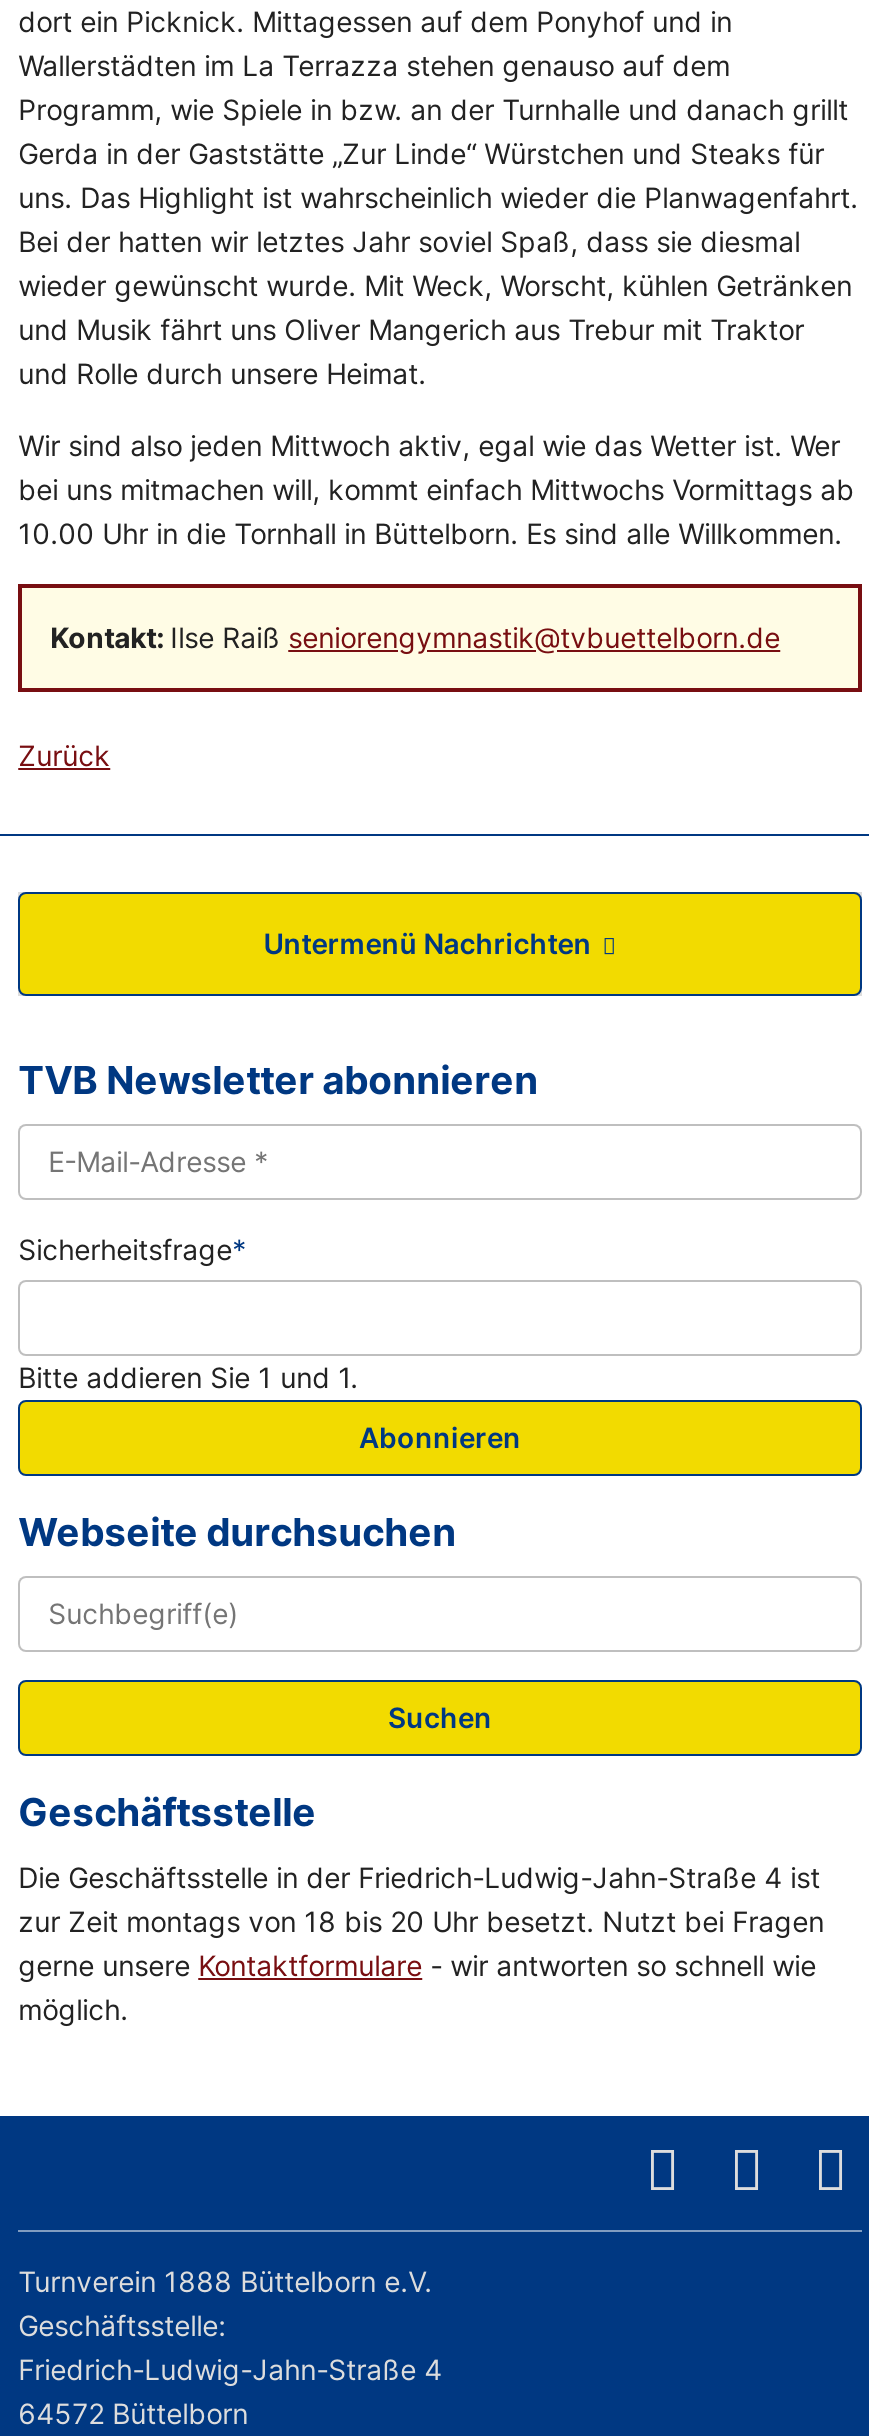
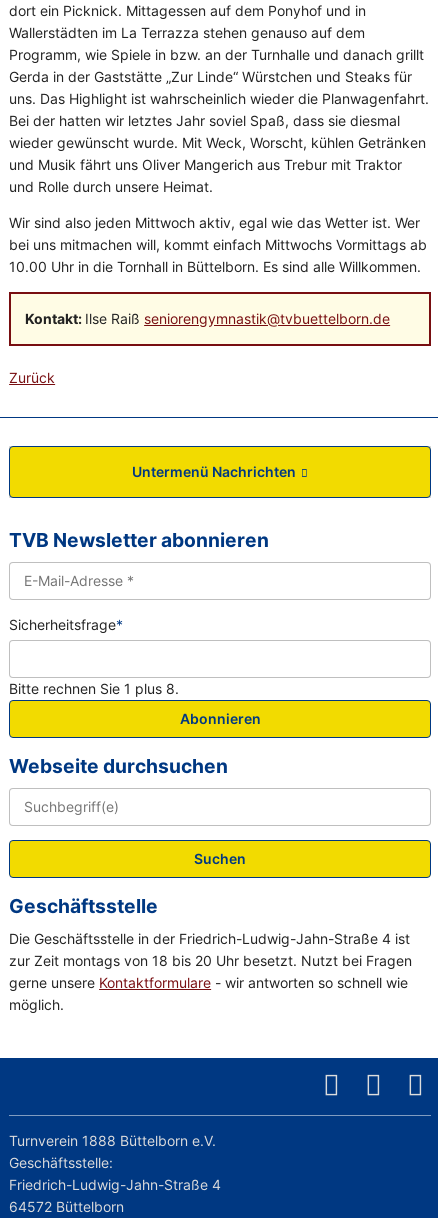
- Bitte addieren Sie 1 und 1.
+ Bitte rechnen Sie 1 plus 8.
